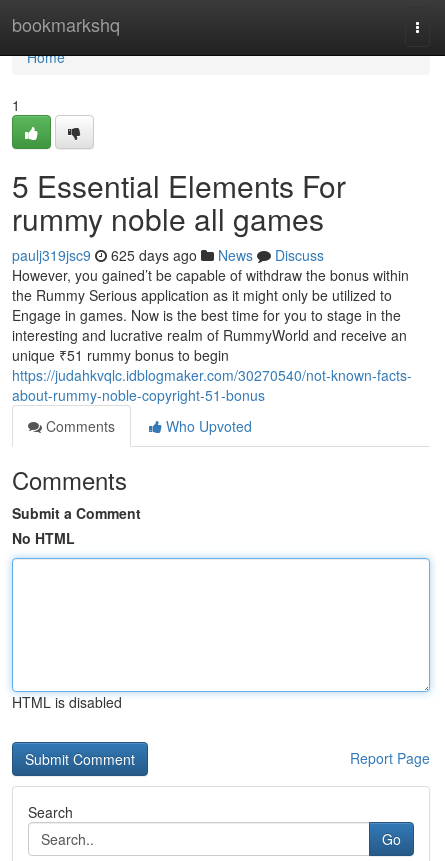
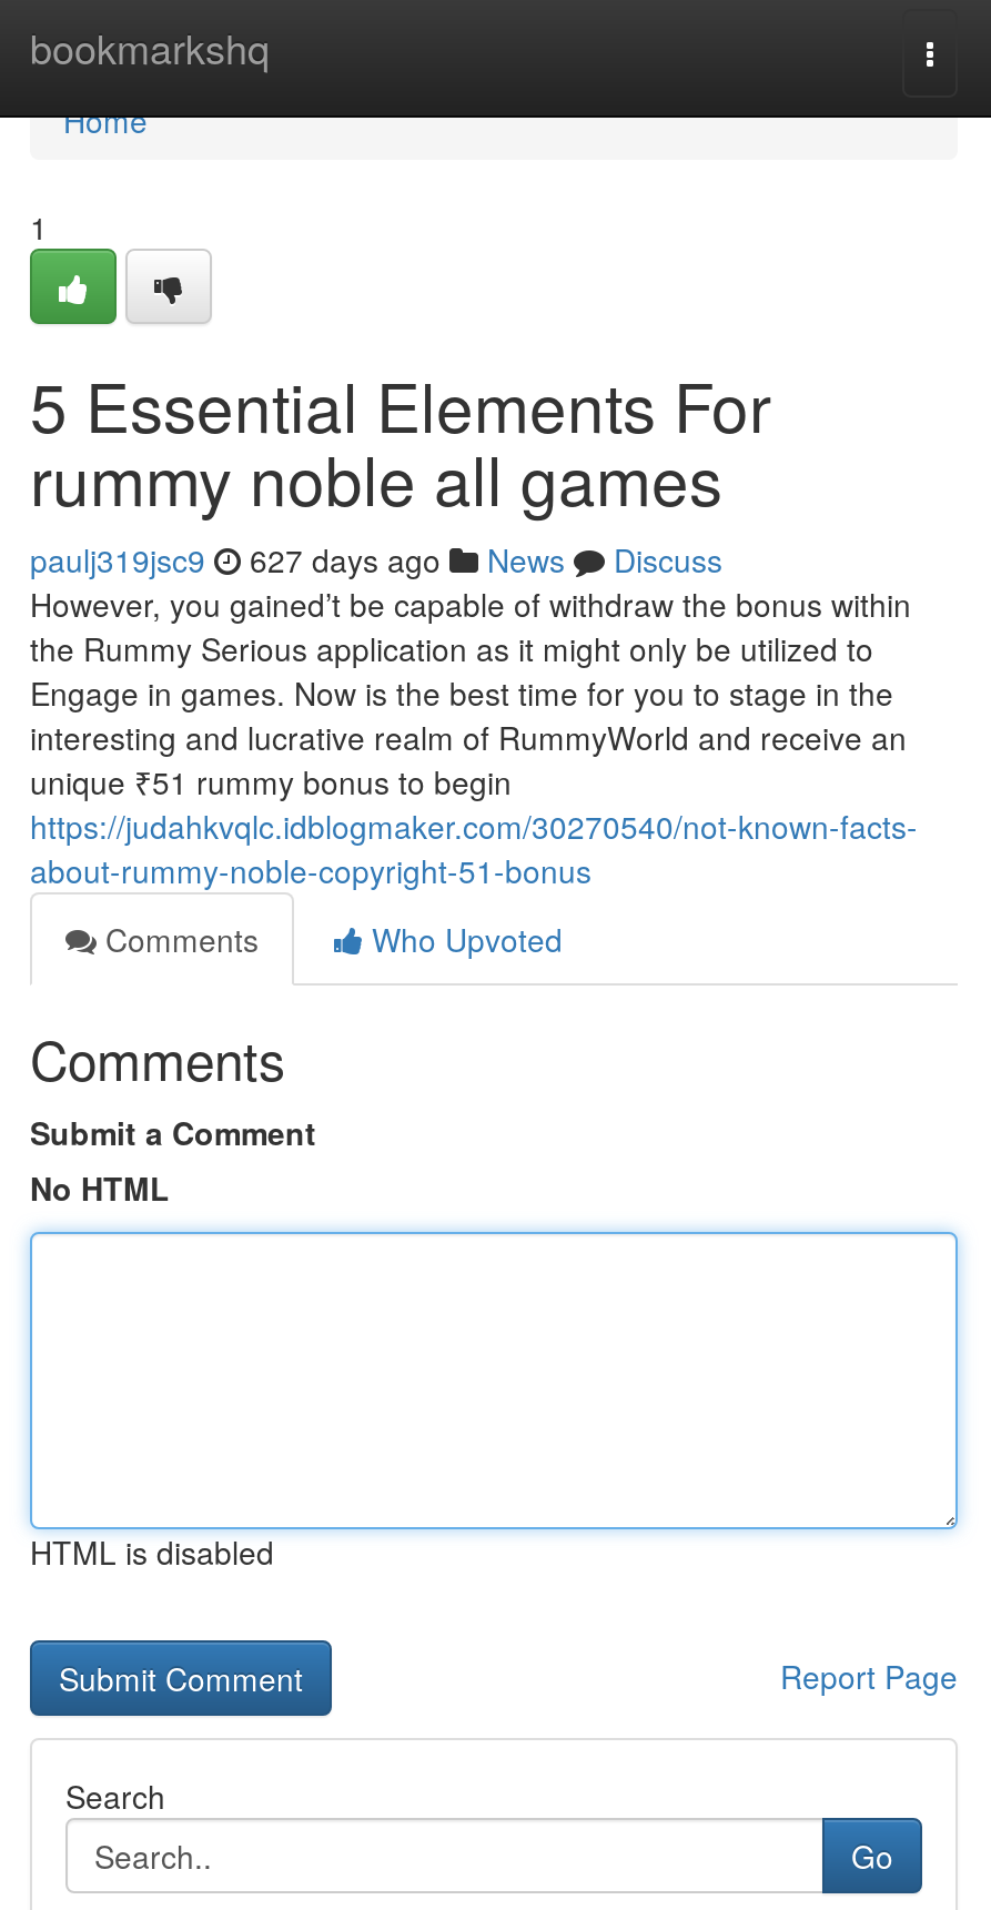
- paulj319jsc9 625 days ago News Discuss
+ paulj319jsc9 627 days ago News Discuss
